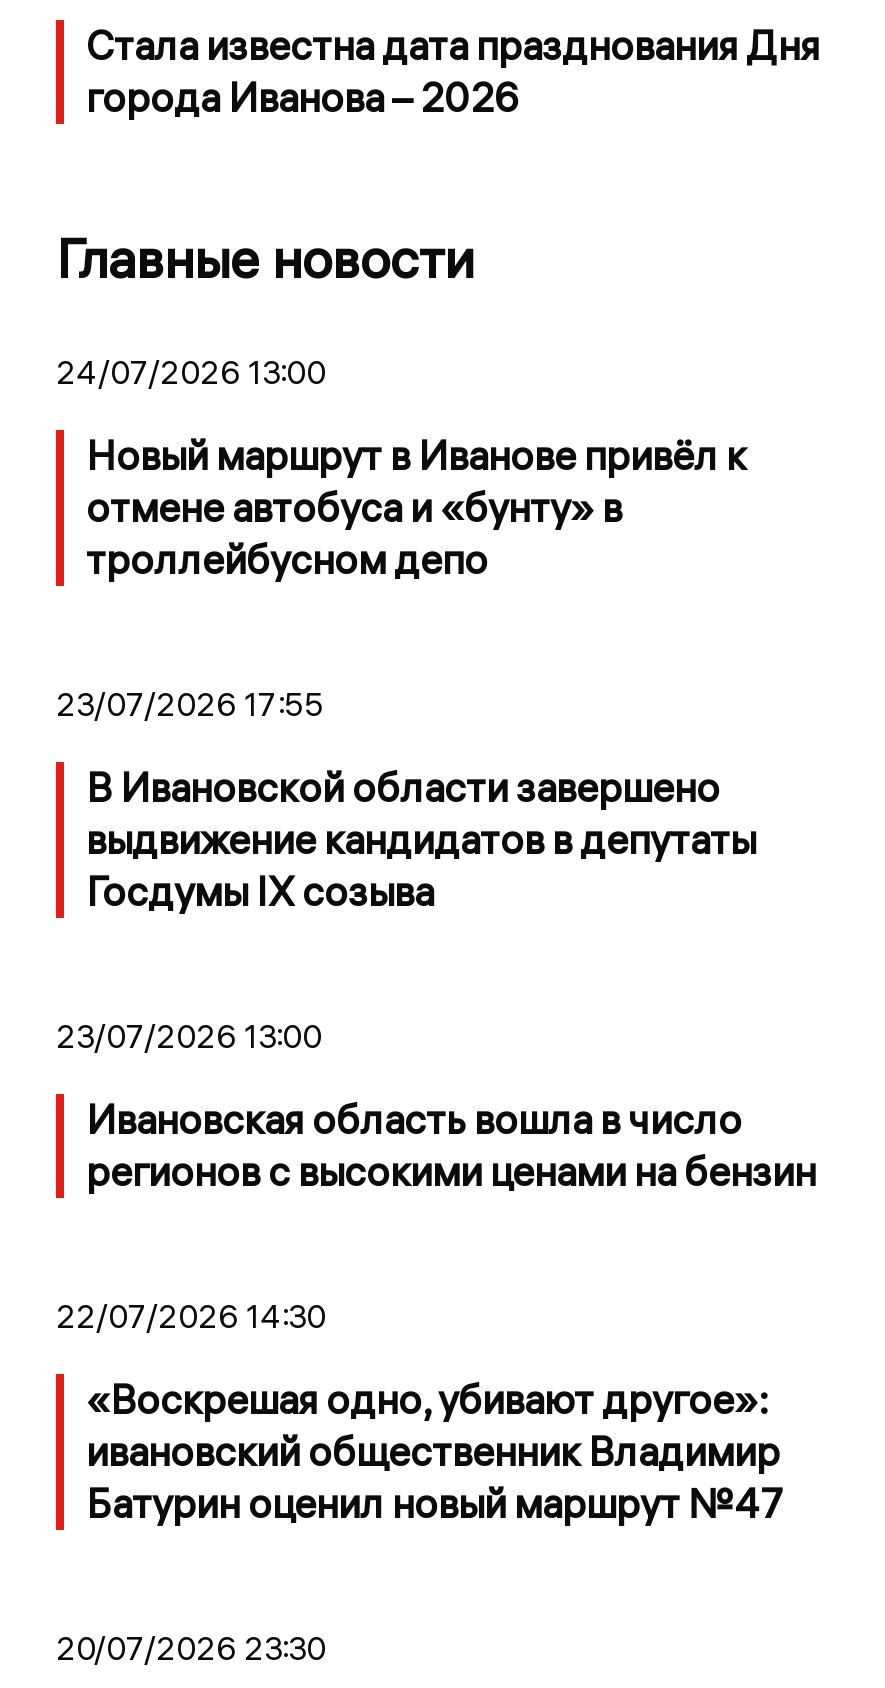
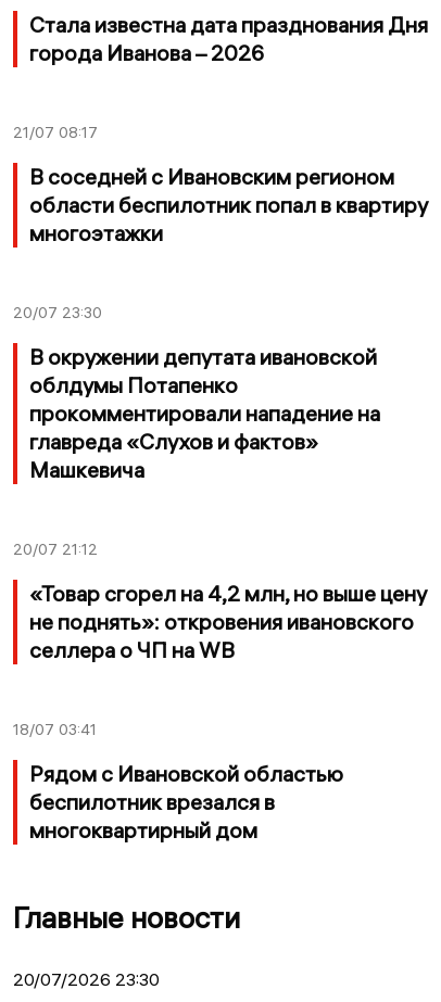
+ 21/07 08:17
+ В соседней с Ивановским регионом
+ области беспилотник попал в квартиру
+ многоэтажки
+ 20/07 23:30
+ В окружении депутата ивановской
+ облдумы Потапенко
+ прокомментировали нападение на
+ главреда «Слухов и фактов»
+ Машкевича
+ 20/07 21:12
+ «Товар сгорел на 4,2 млн, но выше цену
+ не поднять»: откровения ивановского
+ селлера о ЧП на WB
+ 18/07 03:41
+ Рядом с Ивановской областью
+ беспилотник врезался в
+ многоквартирный дом

moved down: Главные новости

- 24/07/2026 13:00
- Новый маршрут в Иванове привёл к
- отмене автобуса и «бунту» в
- троллейбусном депо
- 23/07/2026 17:55
- В Ивановской области завершено
- выдвижение кандидатов в депутаты
- Госдумы IX созыва
- 23/07/2026 13:00
- Ивановская область вошла в число
- регионов с высокими ценами на бензин
- 22/07/2026 14:30
- «Воскрешая одно, убивают другое»:
- ивановский общественник Владимир
- Батурин оценил новый маршрут №47
